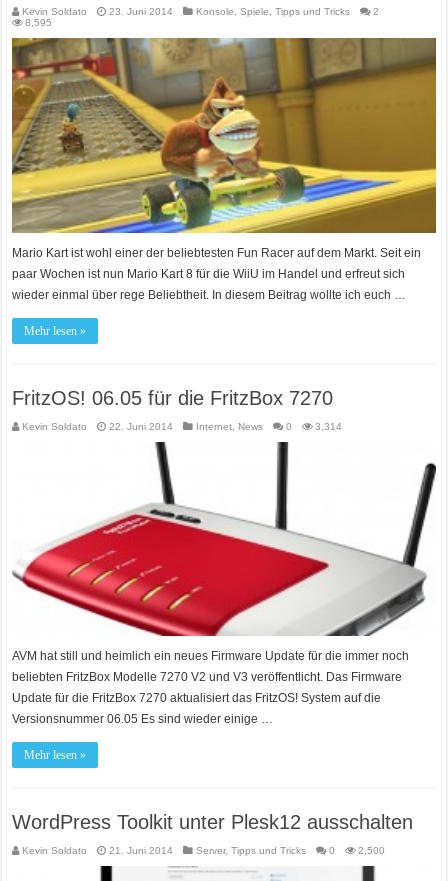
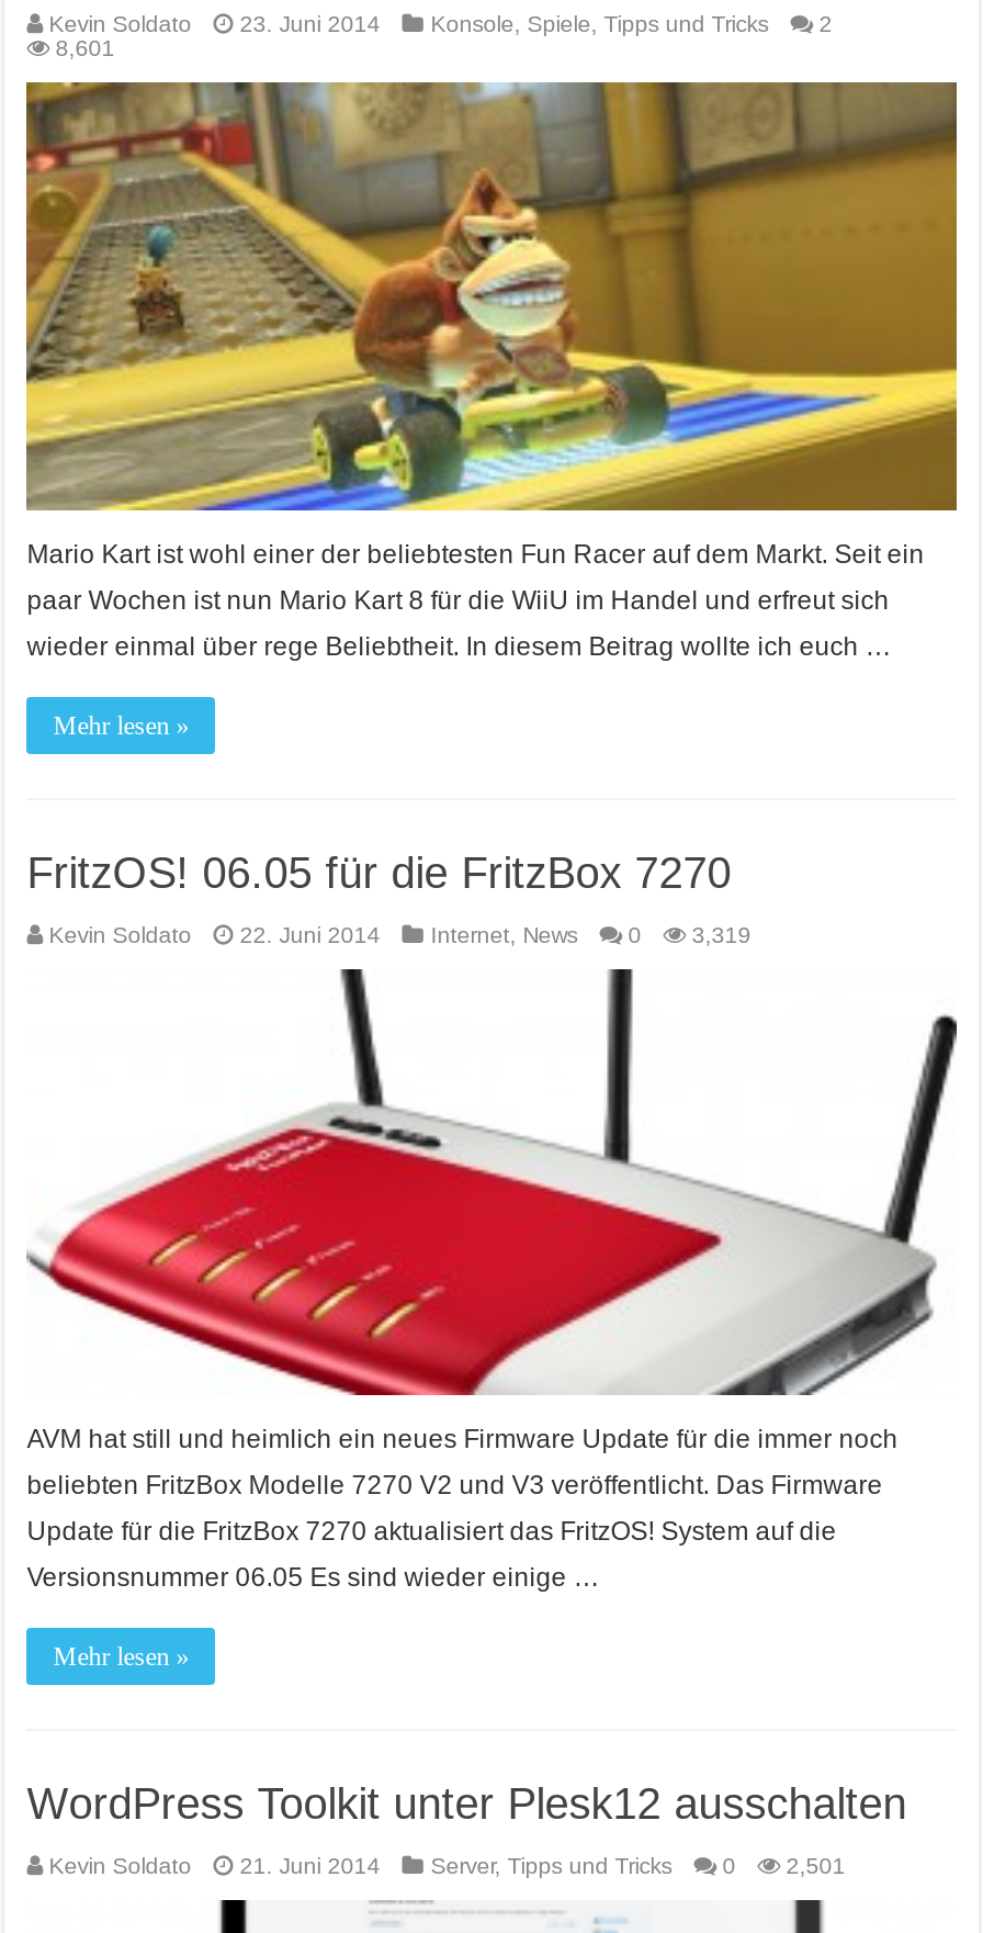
- 8,595
+ 8,601

- 3,314
+ 3,319

- 2,500
+ 2,501
